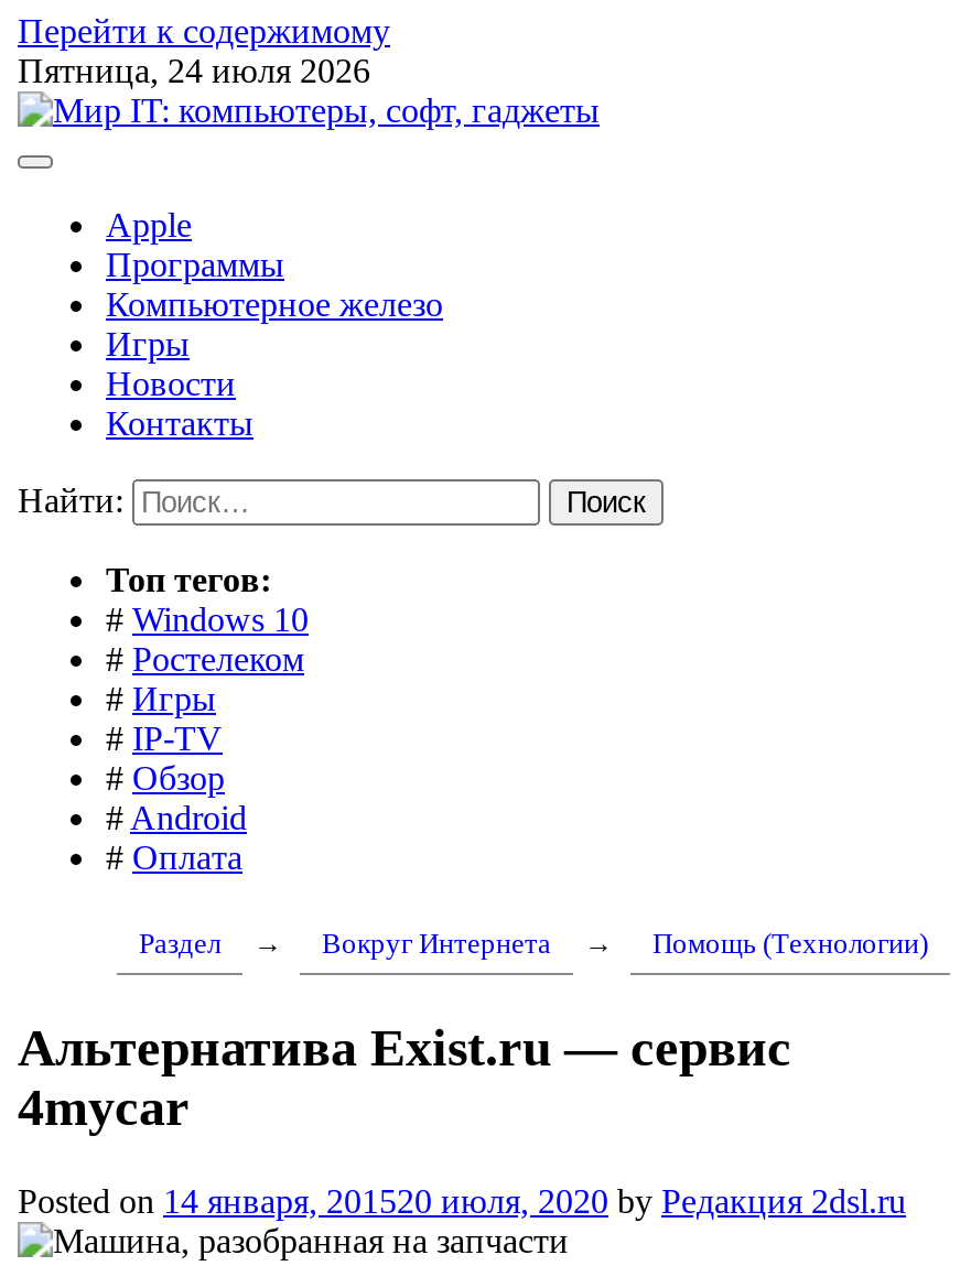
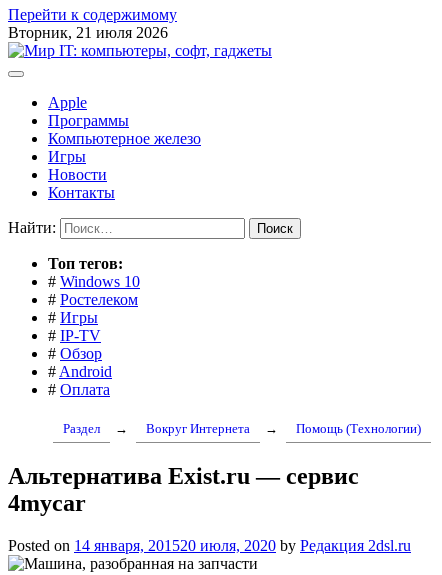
- Пятница, 24 июля 2026
+ Вторник, 21 июля 2026
